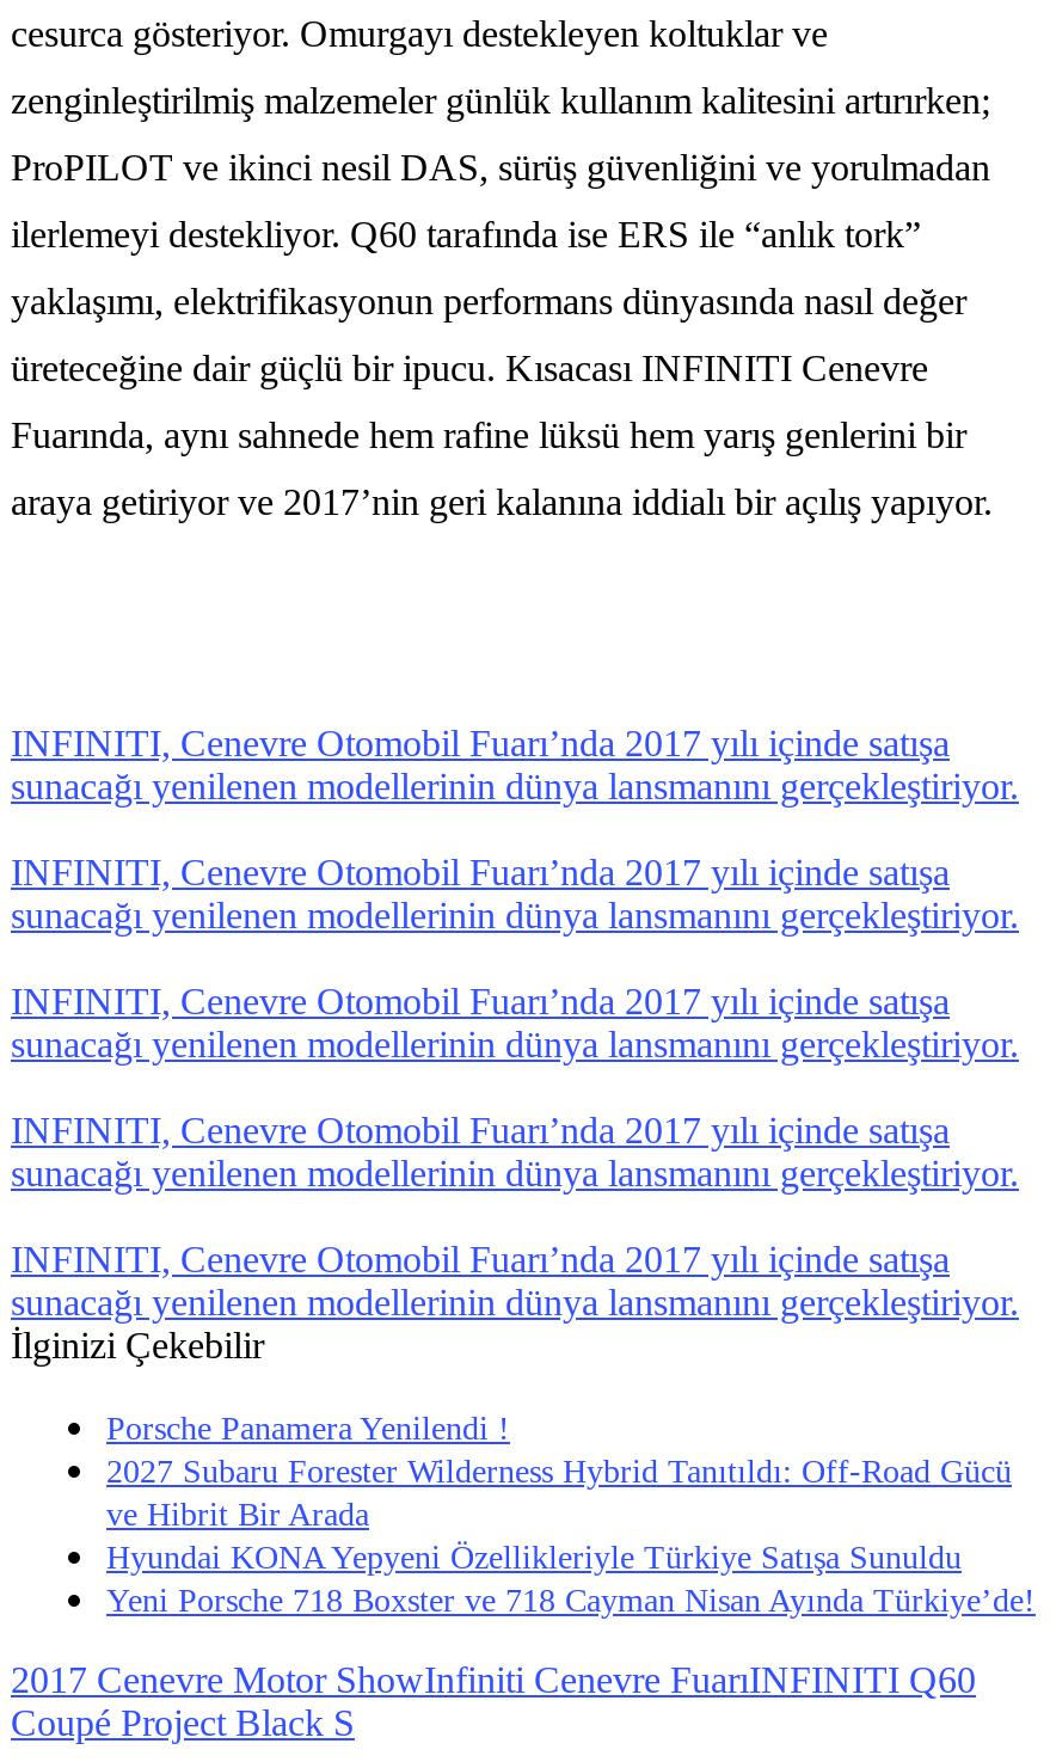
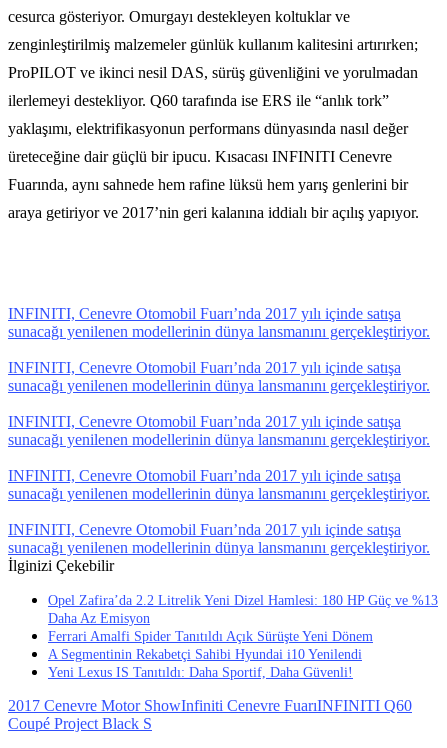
- Porsche Panamera Yenilendi !
- 2027 Subaru Forester Wilderness Hybrid Tanıtıldı: Off-Road Gücü
- ve Hibrit Bir Arada
- Hyundai KONA Yepyeni Özellikleriyle Türkiye Satışa Sunuldu
- Yeni Porsche 718 Boxster ve 718 Cayman Nisan Ayında Türkiye’de!
+ Opel Zafira’da 2.2 Litrelik Yeni Dizel Hamlesi: 180 HP Güç ve %13
+ Daha Az Emisyon
+ Ferrari Amalfi Spider Tanıtıldı Açık Sürüşte Yeni Dönem
+ A Segmentinin Rekabetçi Sahibi Hyundai i10 Yenilendi
+ Yeni Lexus IS Tanıtıldı: Daha Sportif, Daha Güvenli!
